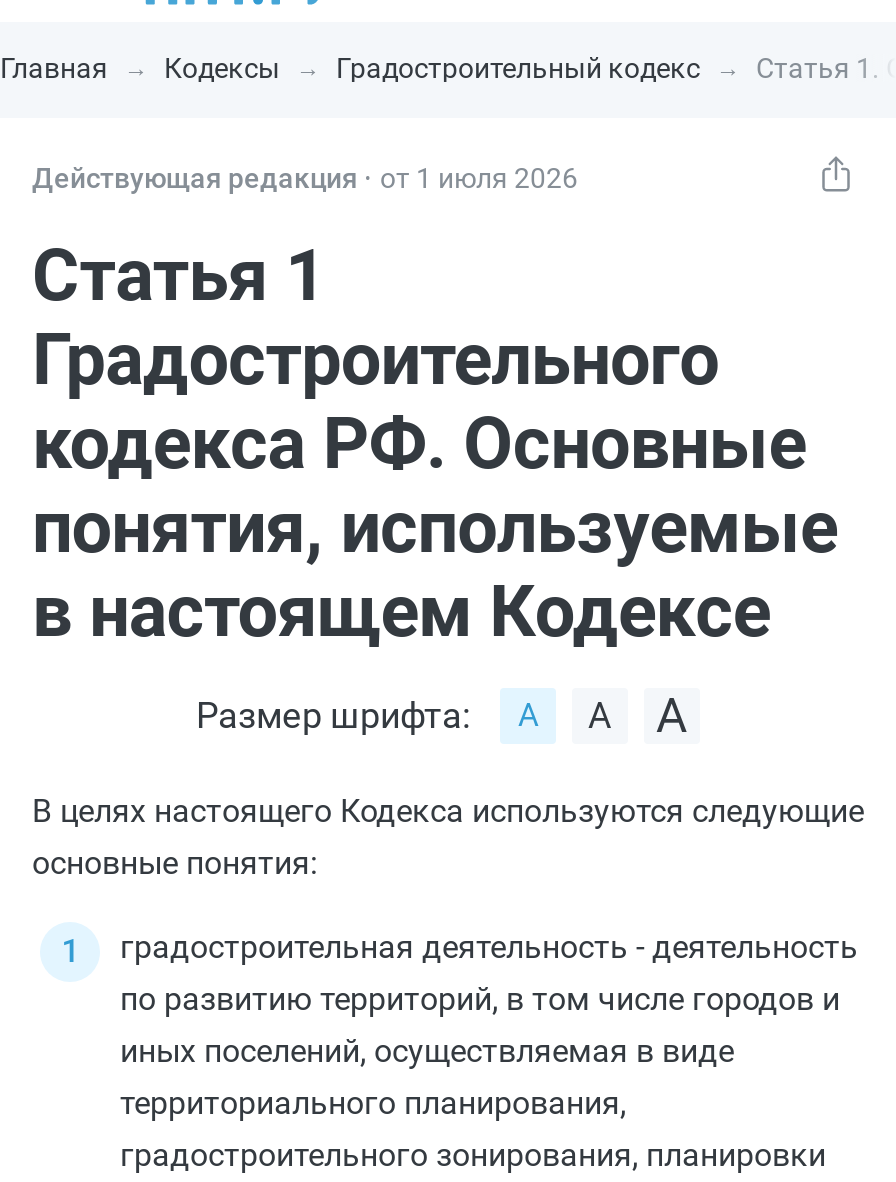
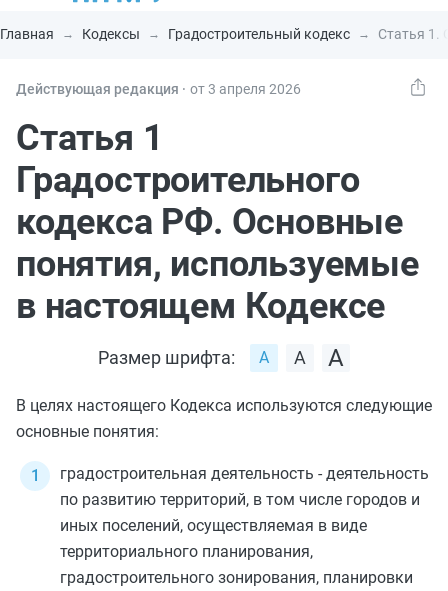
- Действующая редакция ⸱ от 1 июля 2026
+ Действующая редакция ⸱ от 3 апреля 2026
